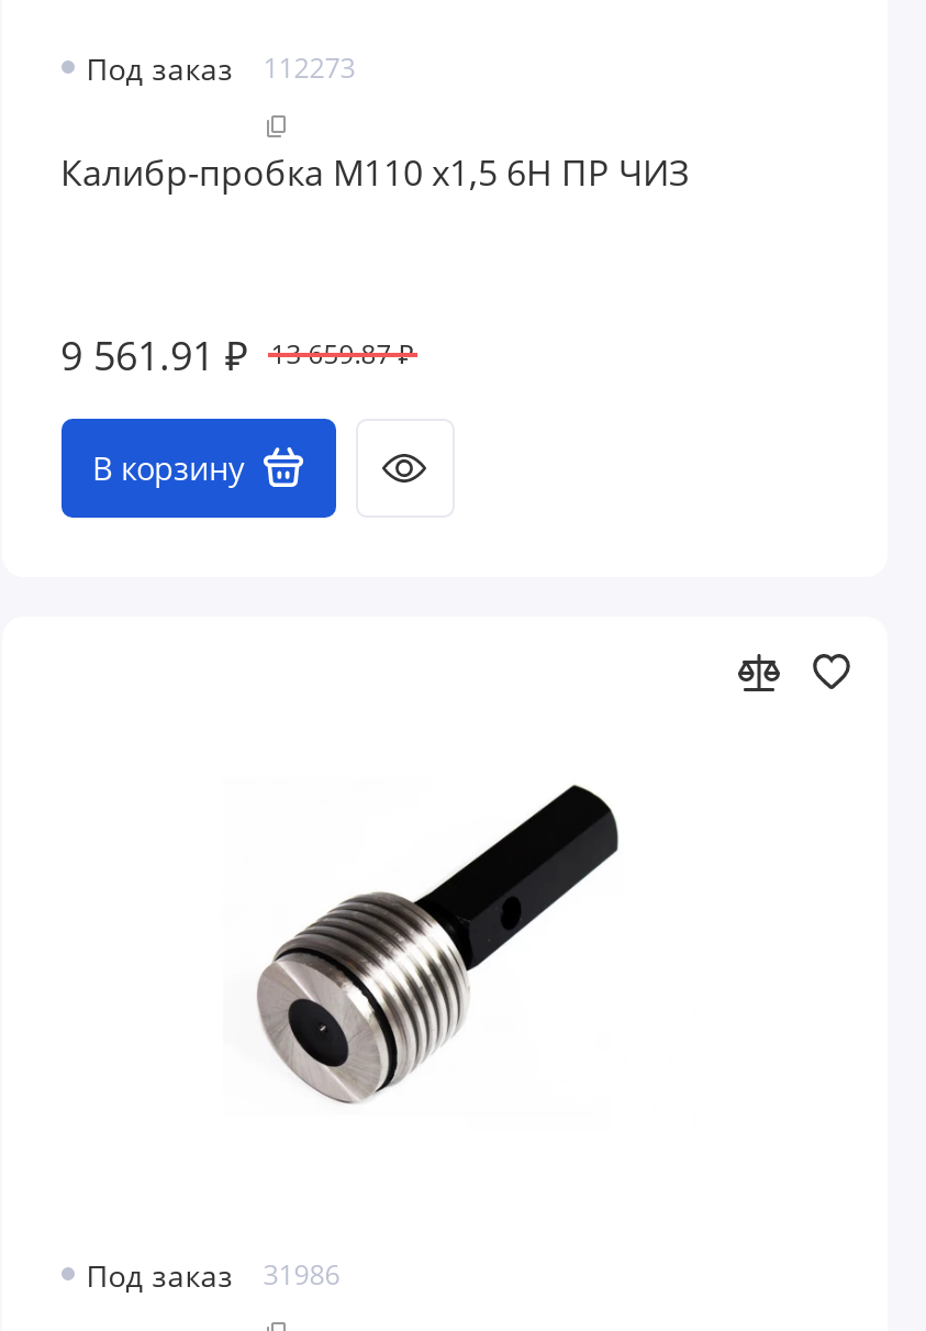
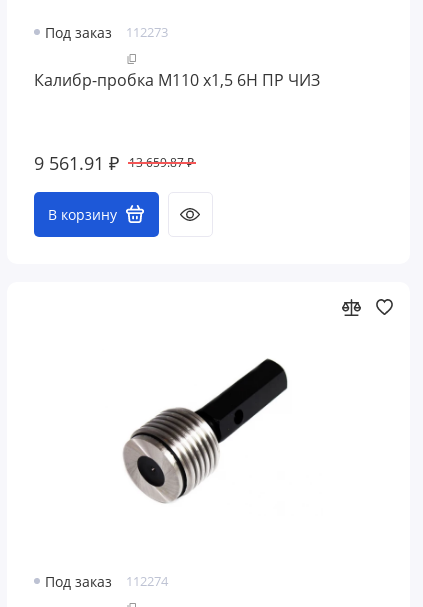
- Под заказ 31986
+ Под заказ 112274
